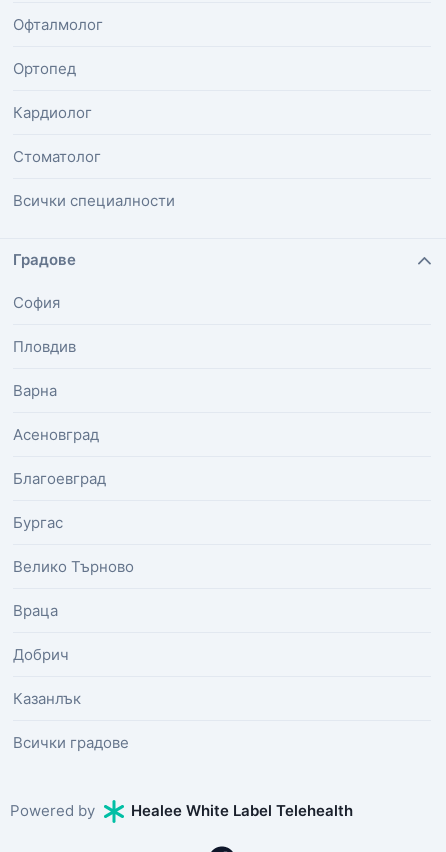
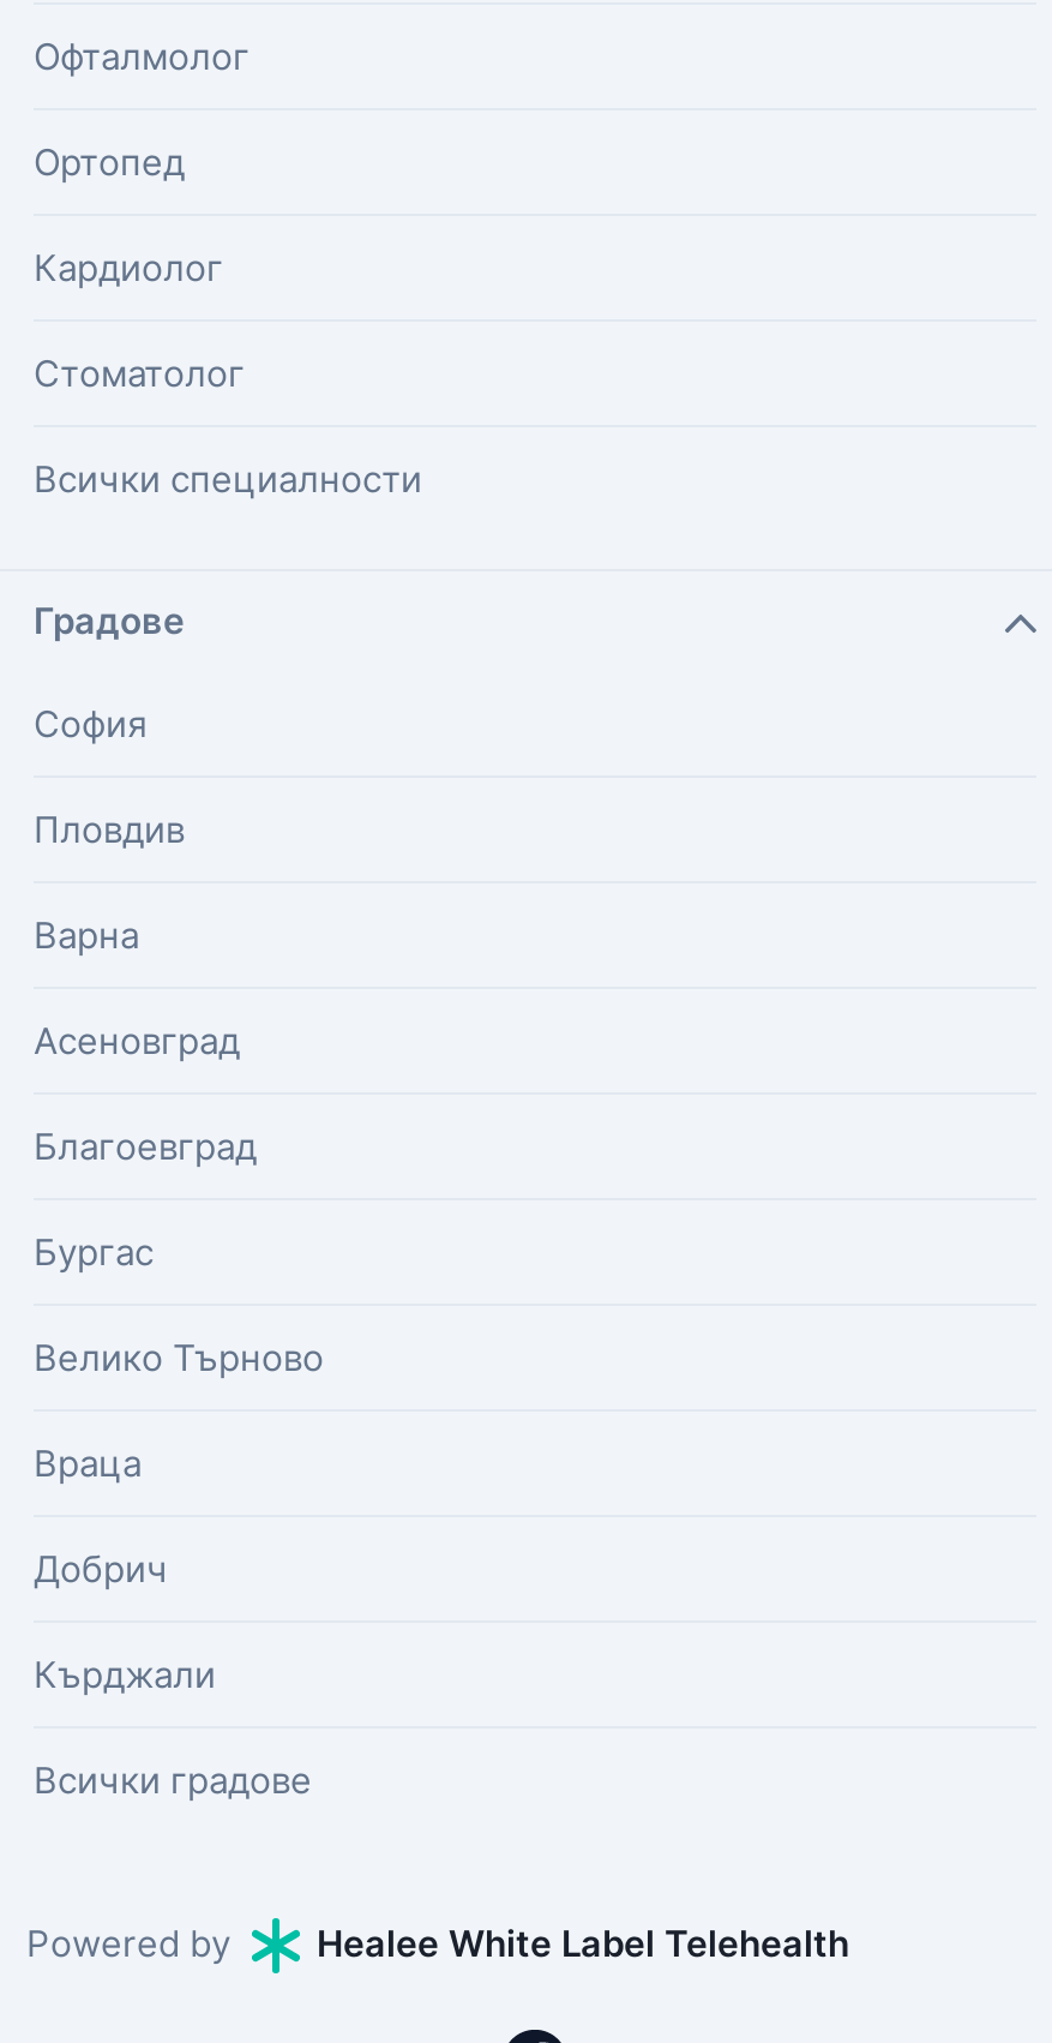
- Казанлък
+ Кърджали
